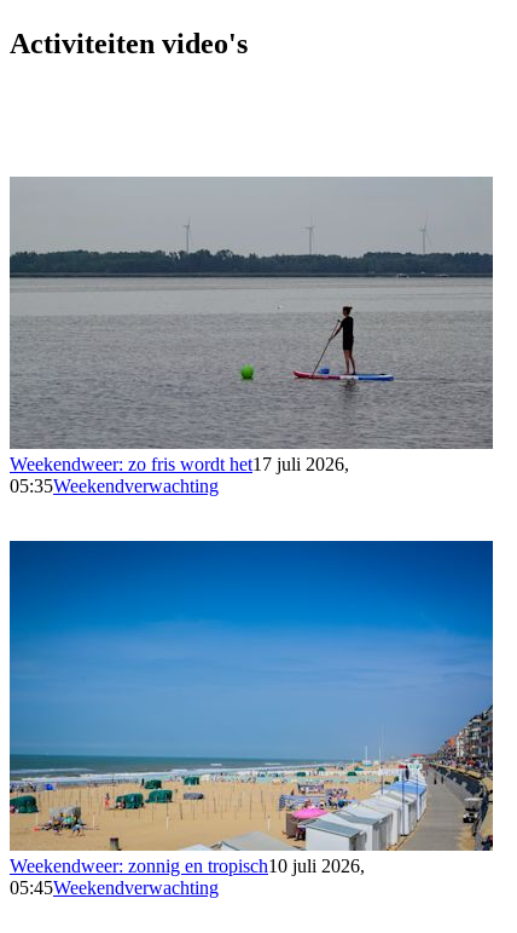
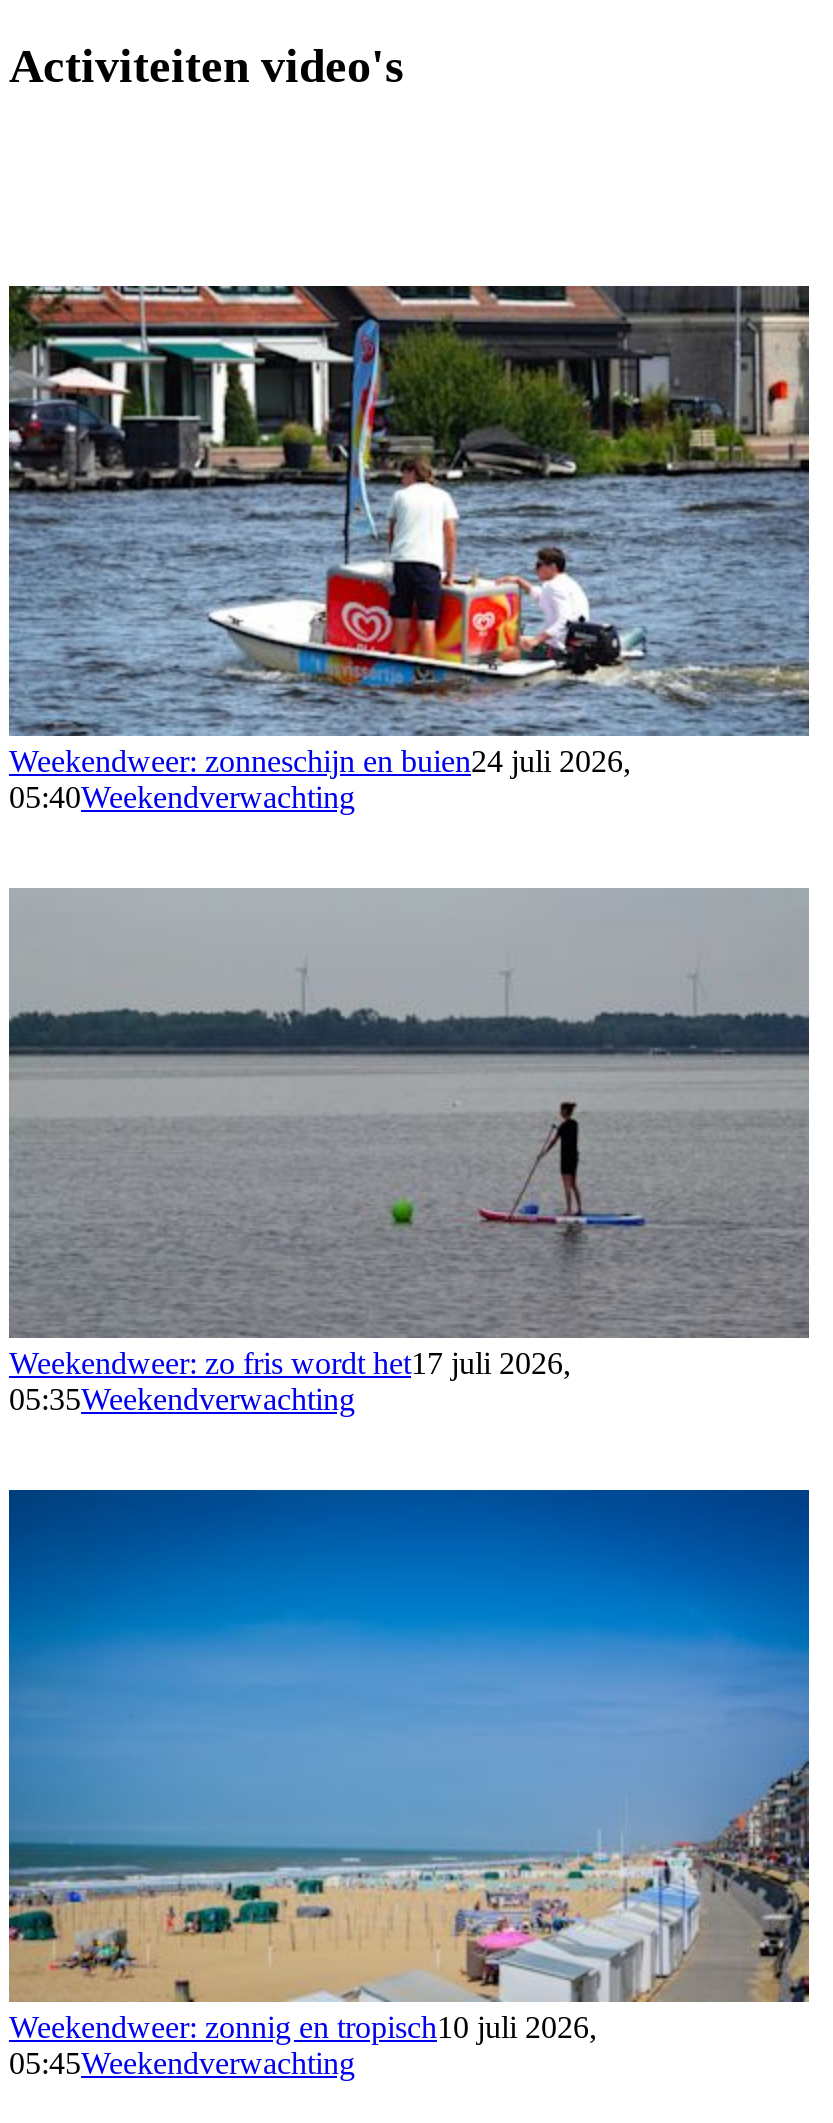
+ [image]
+ Weekendweer: zonneschijn en buien24 juli 2026,
+ 05:40Weekendverwachting
